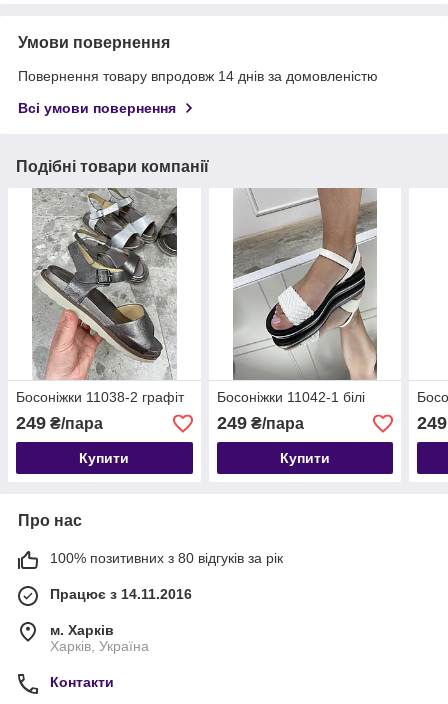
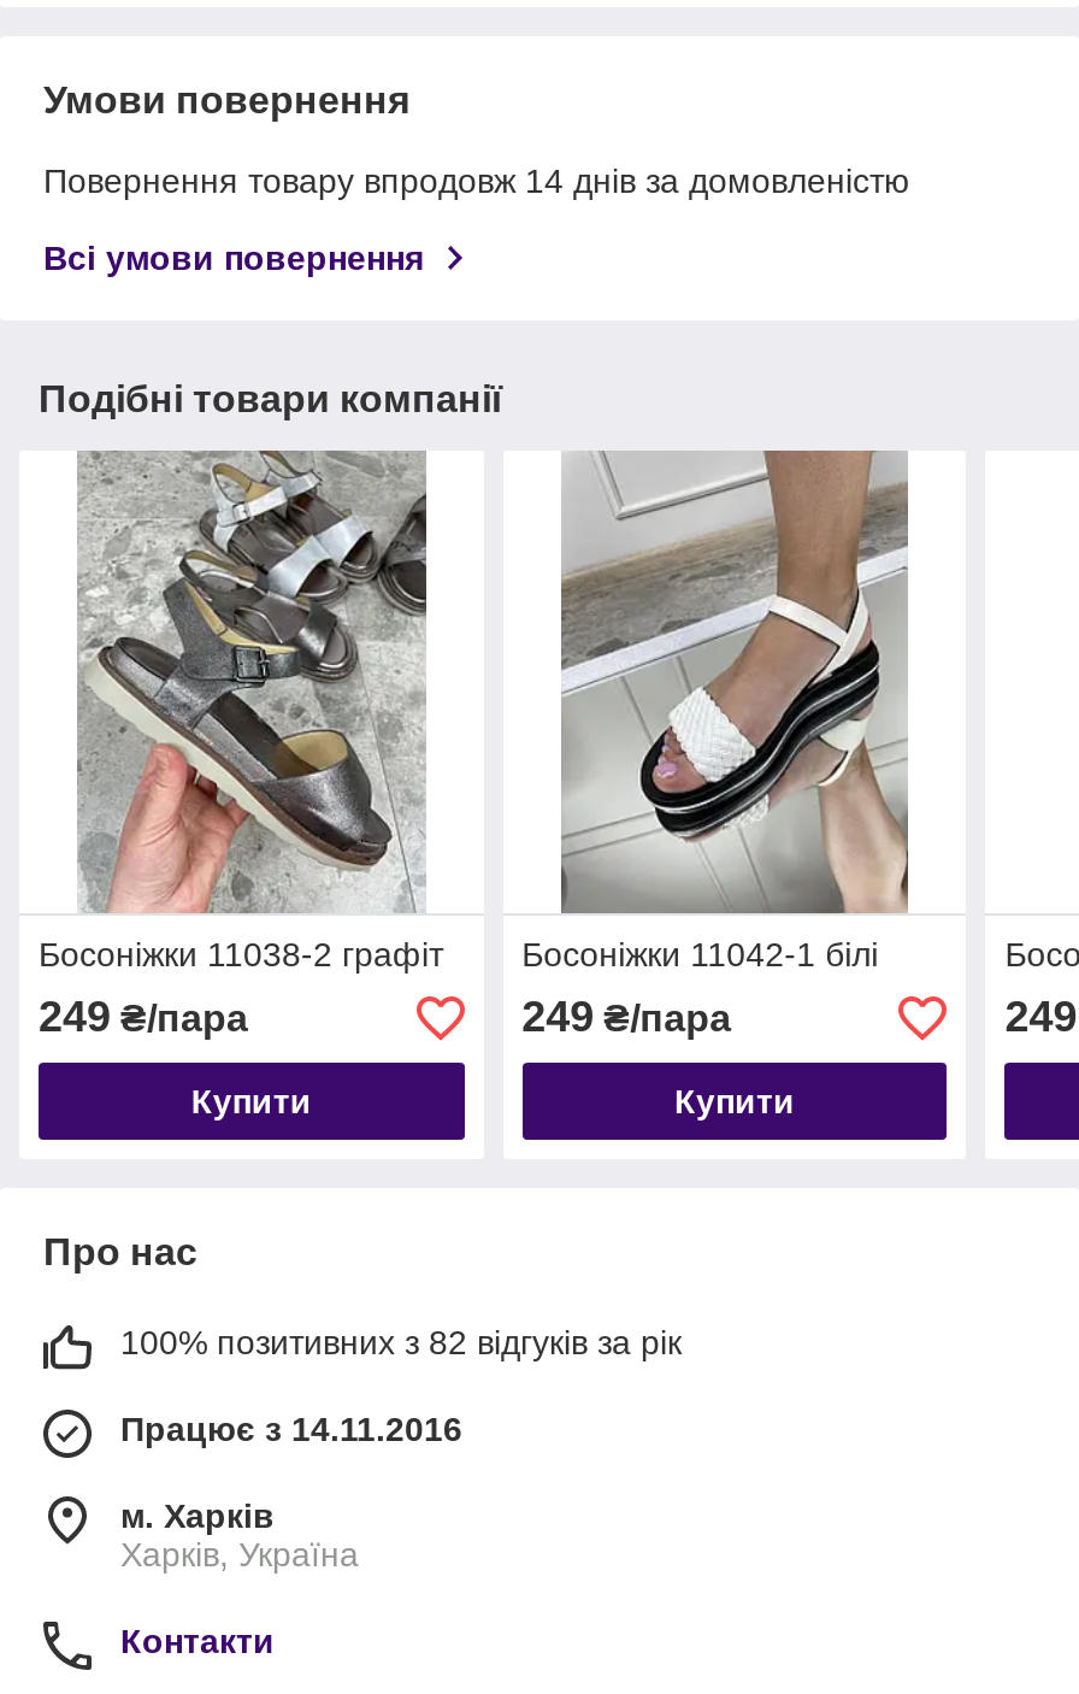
- 100% позитивних з 80 відгуків за рік
+ 100% позитивних з 82 відгуків за рік
